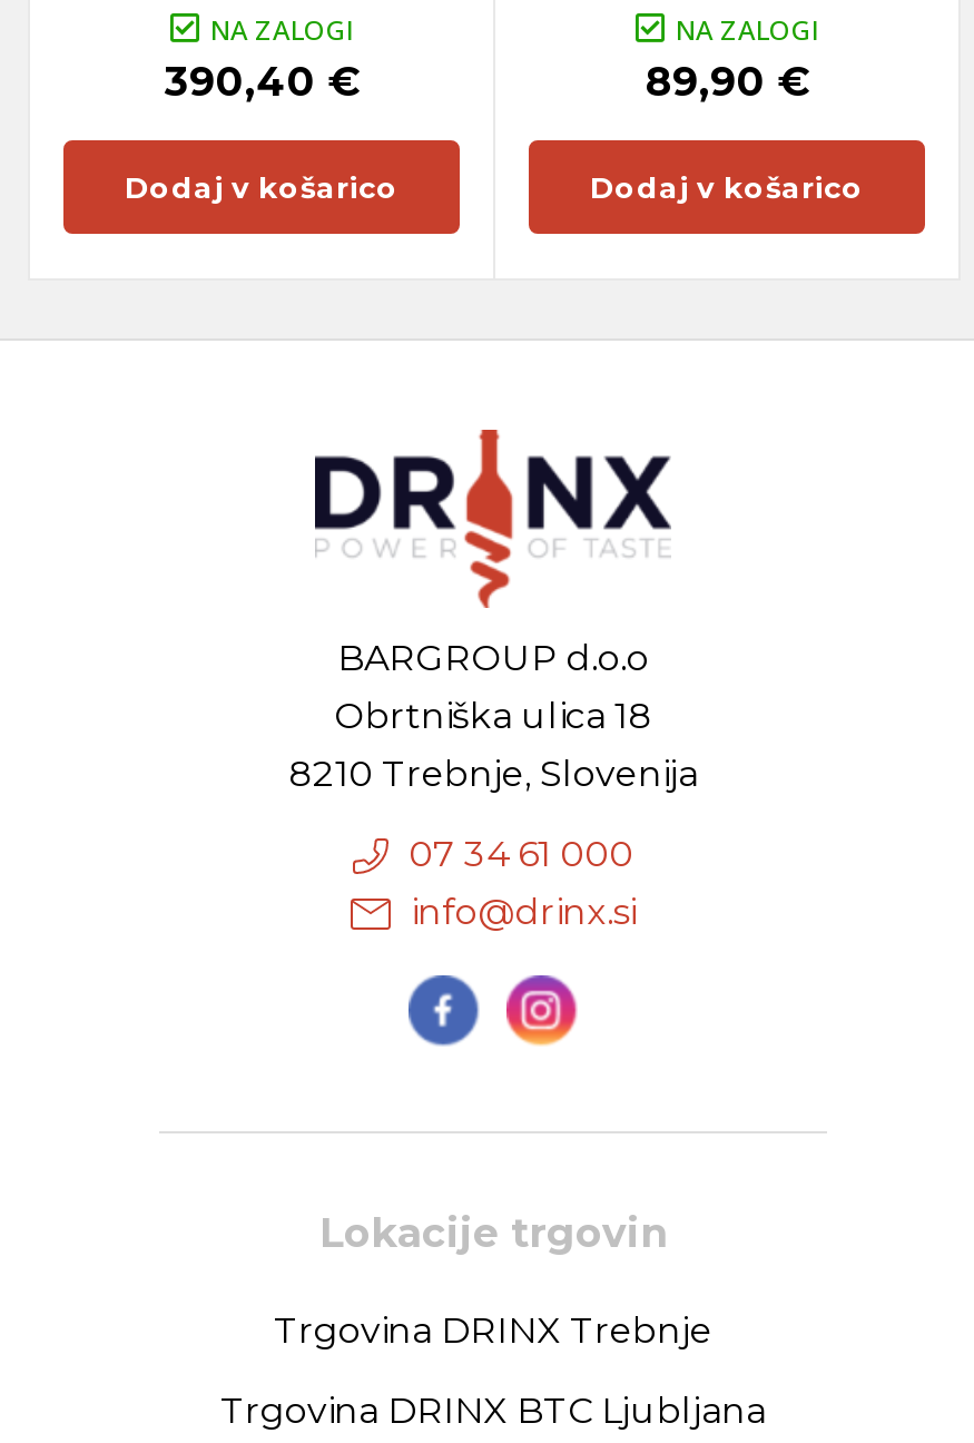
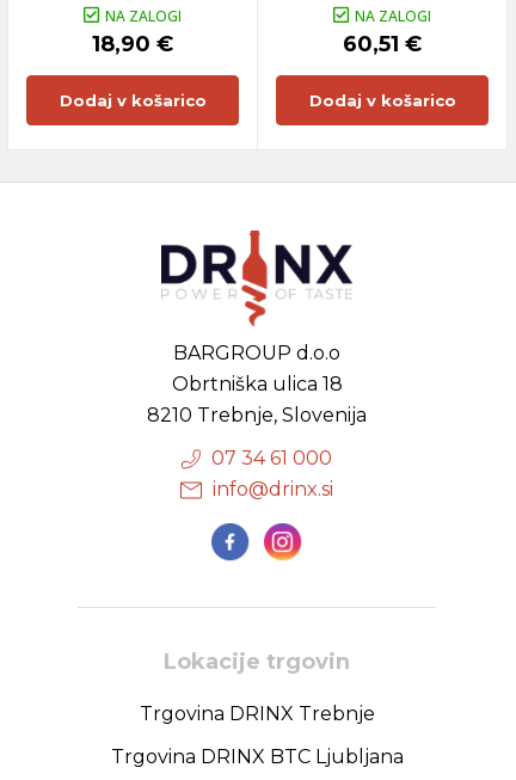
- 390,40 €
+ 18,90 €

- 89,90 €
+ 60,51 €
